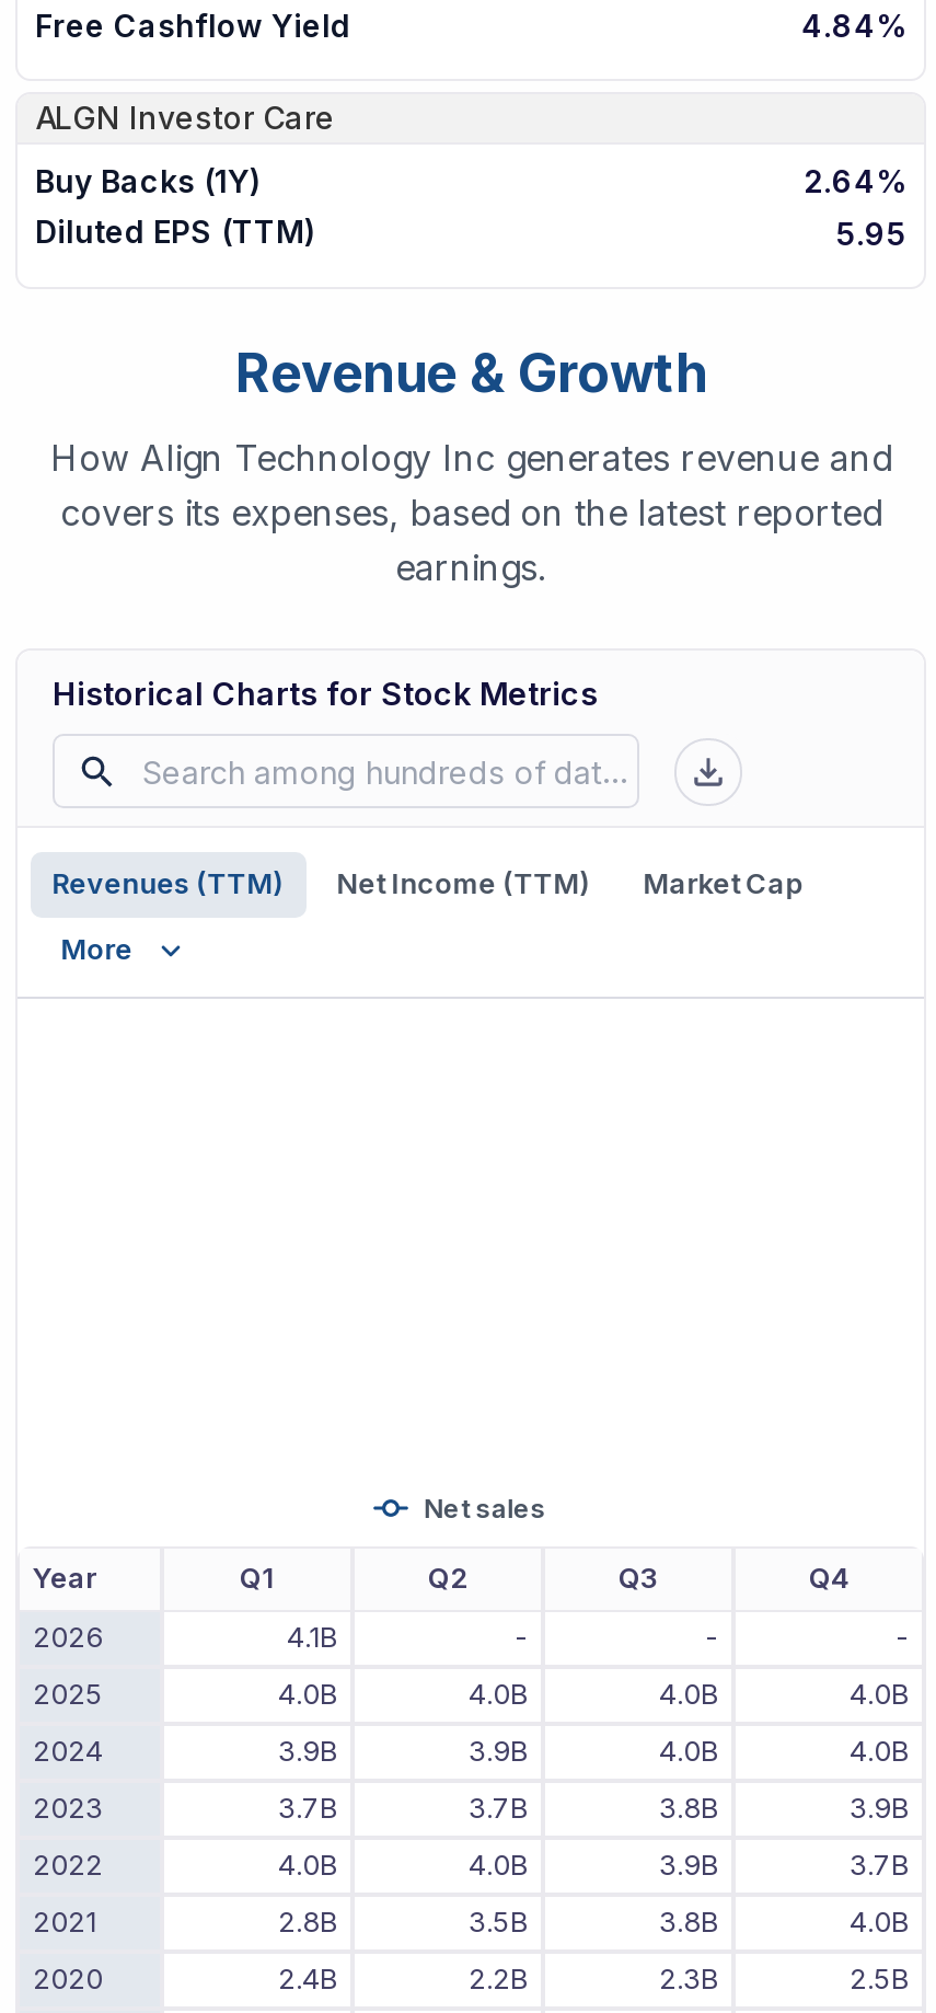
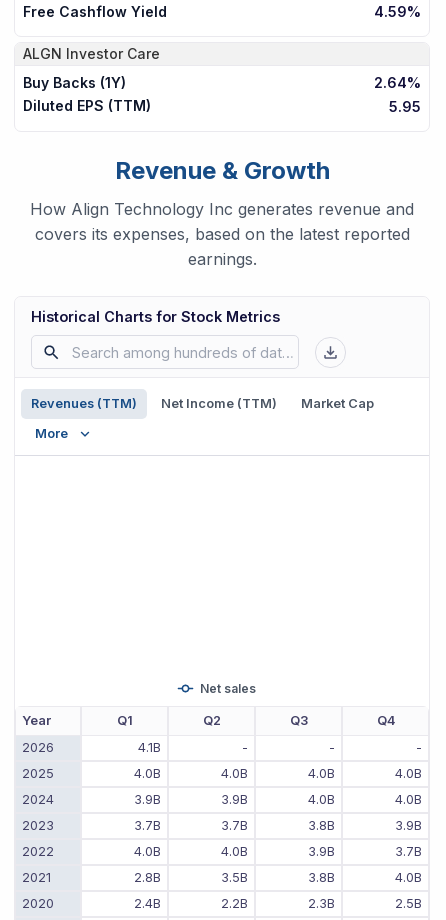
- 4.84%
+ 4.59%
